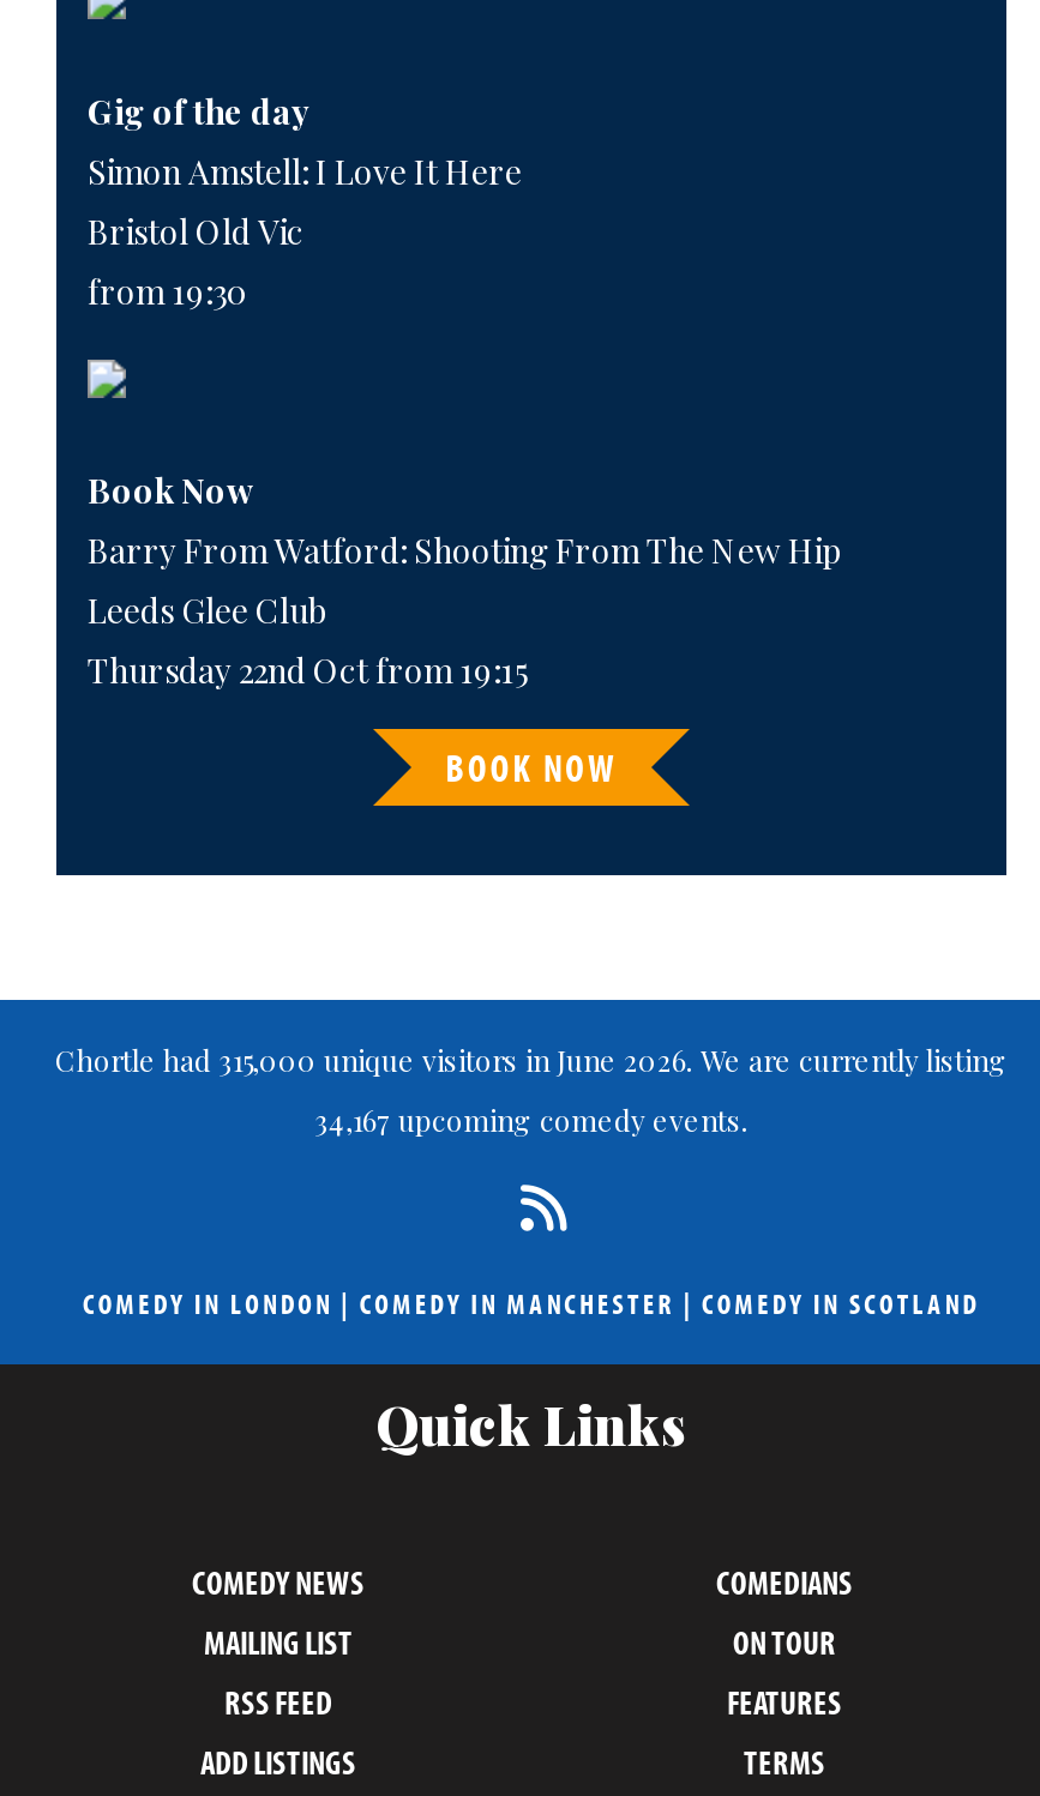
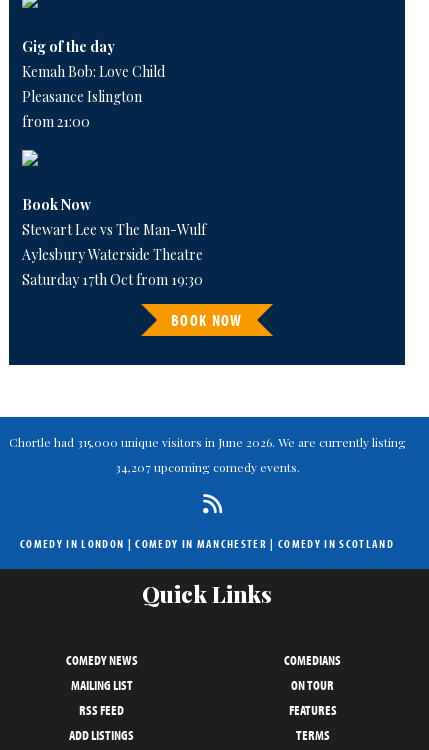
- Simon Amstell: I Love It Here
- Bristol Old Vic
- from 19:30
+ Kemah Bob: Love Child
+ Pleasance Islington
+ from 21:00

- Barry From Watford: Shooting From The New Hip
- Leeds Glee Club
- Thursday 22nd Oct from 19:15
+ Stewart Lee vs The Man-Wulf
+ Aylesbury Waterside Theatre
+ Saturday 17th Oct from 19:30

- 34,167 upcoming comedy events.
+ 34,207 upcoming comedy events.
